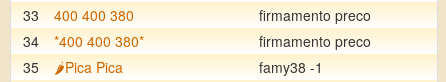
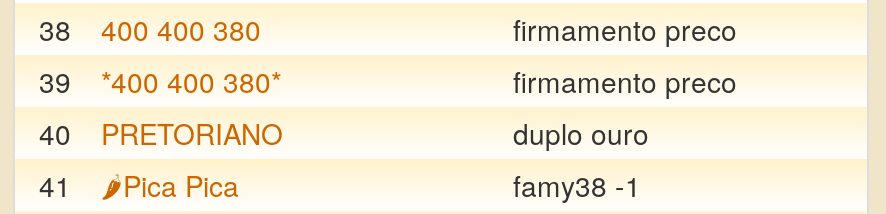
- 33 400 400 380
+ 38 400 400 380

- 34 *400 400 380*
+ 39 *400 400 380*

- 35
+ 40
+ PRETORIANO
+ duplo ouro
+ 41
